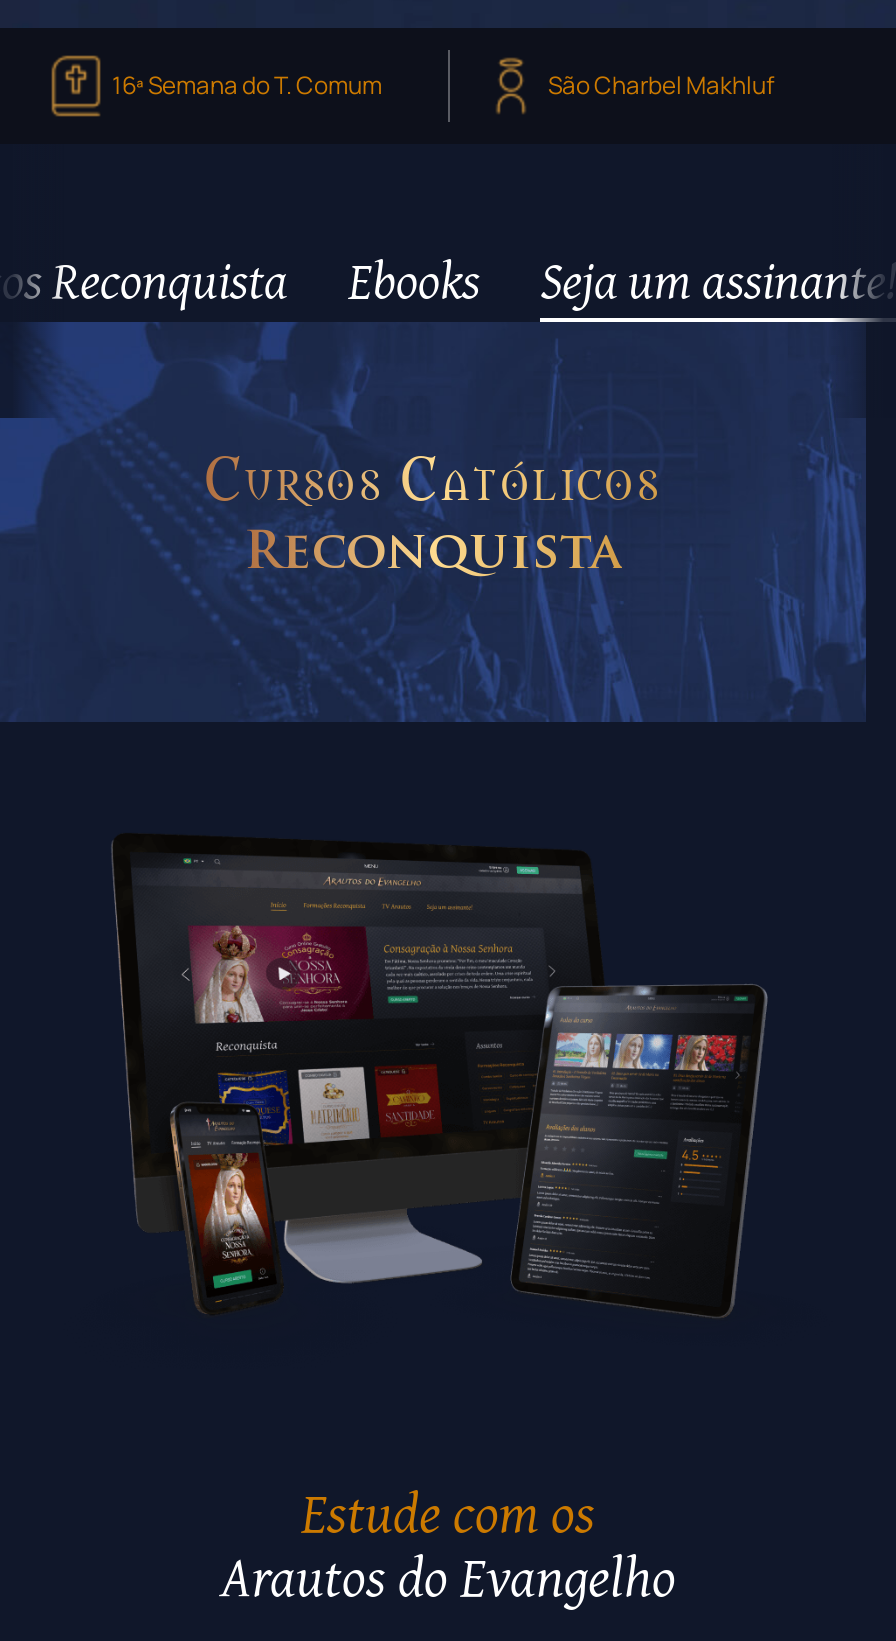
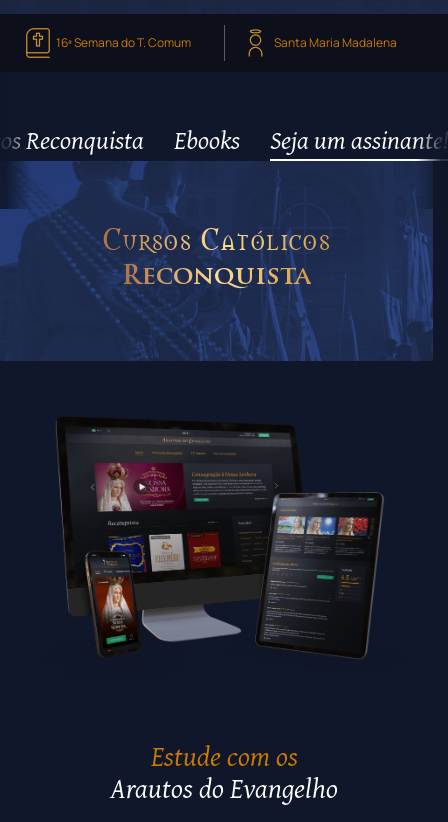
- São Charbel Makhluf
+ Santa Maria Madalena
